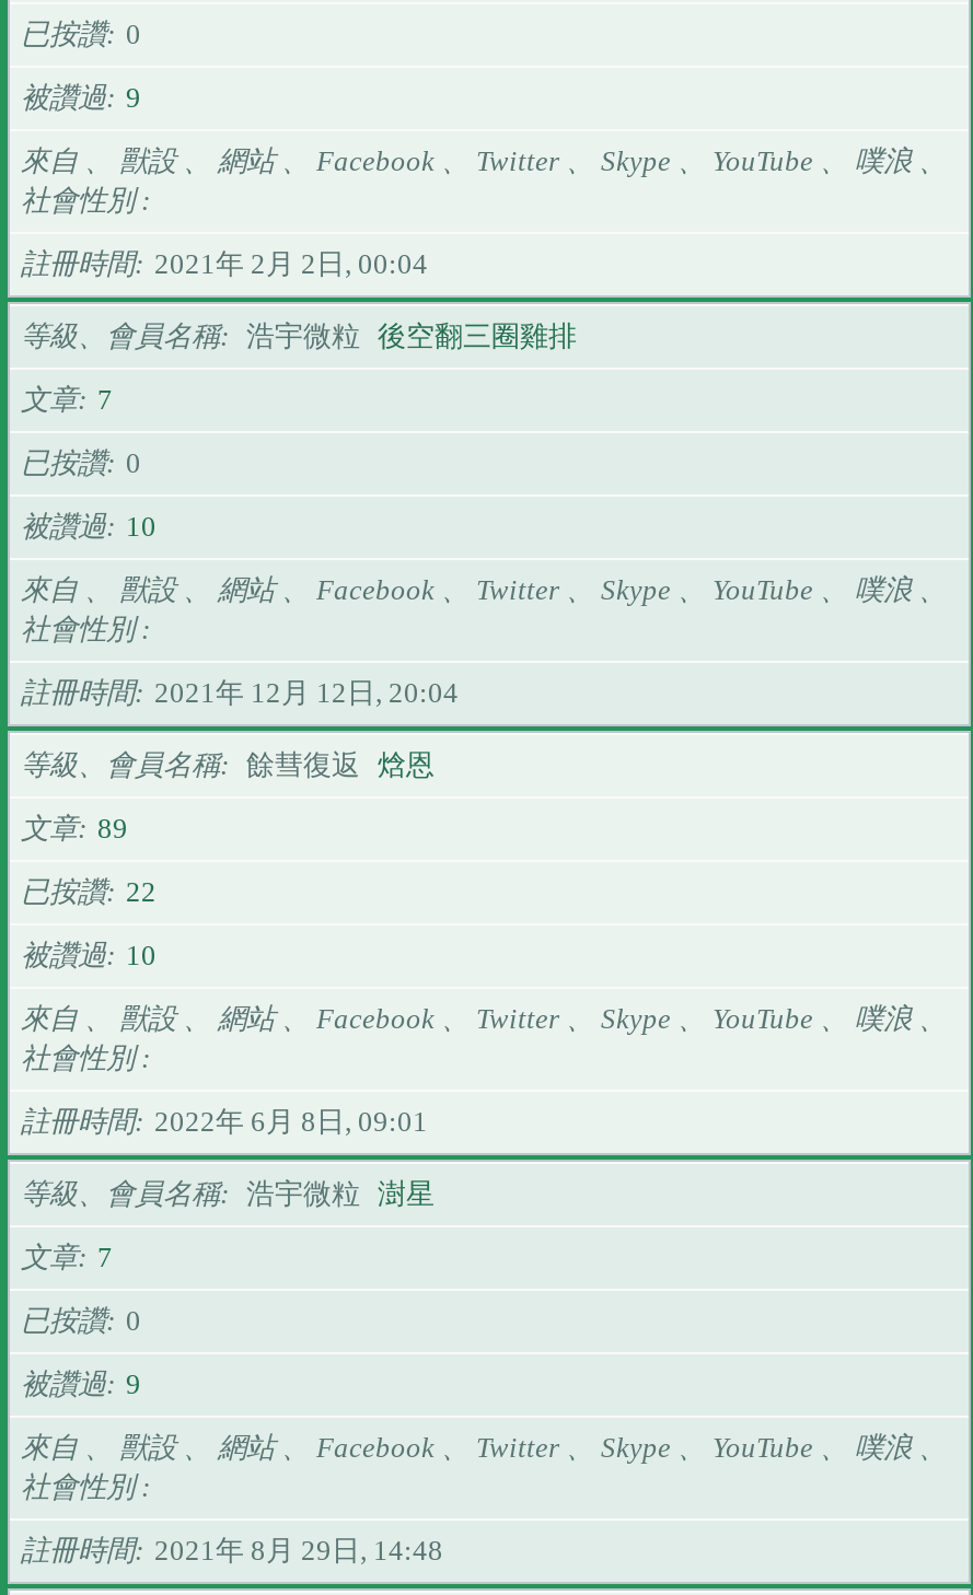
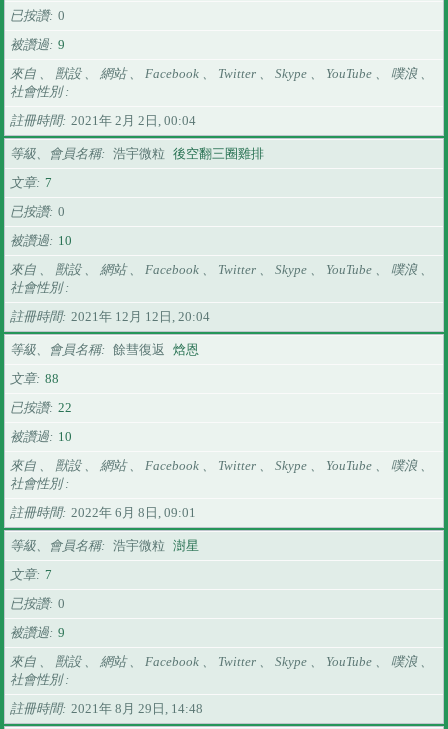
- 文章 89
+ 文章 88
